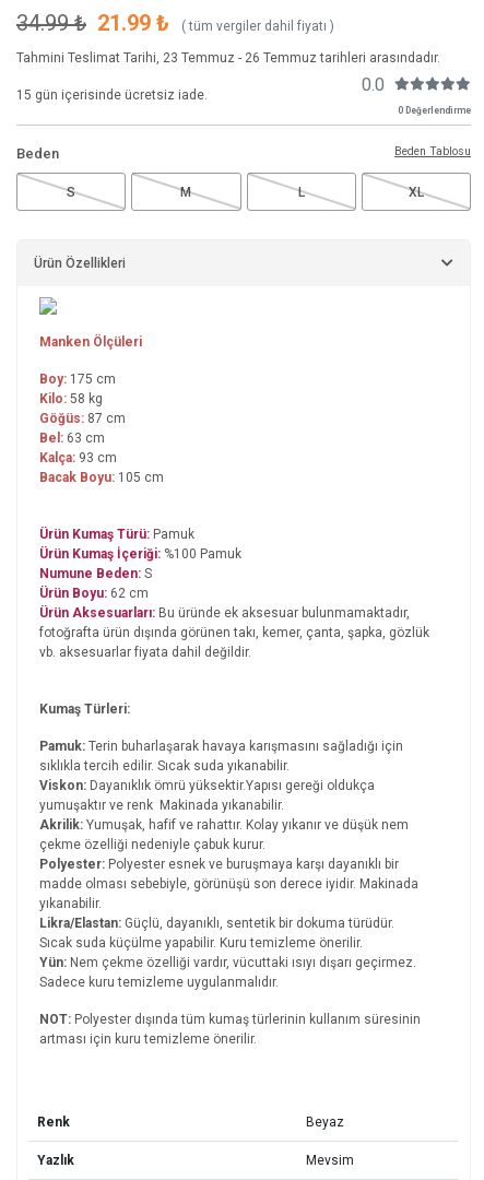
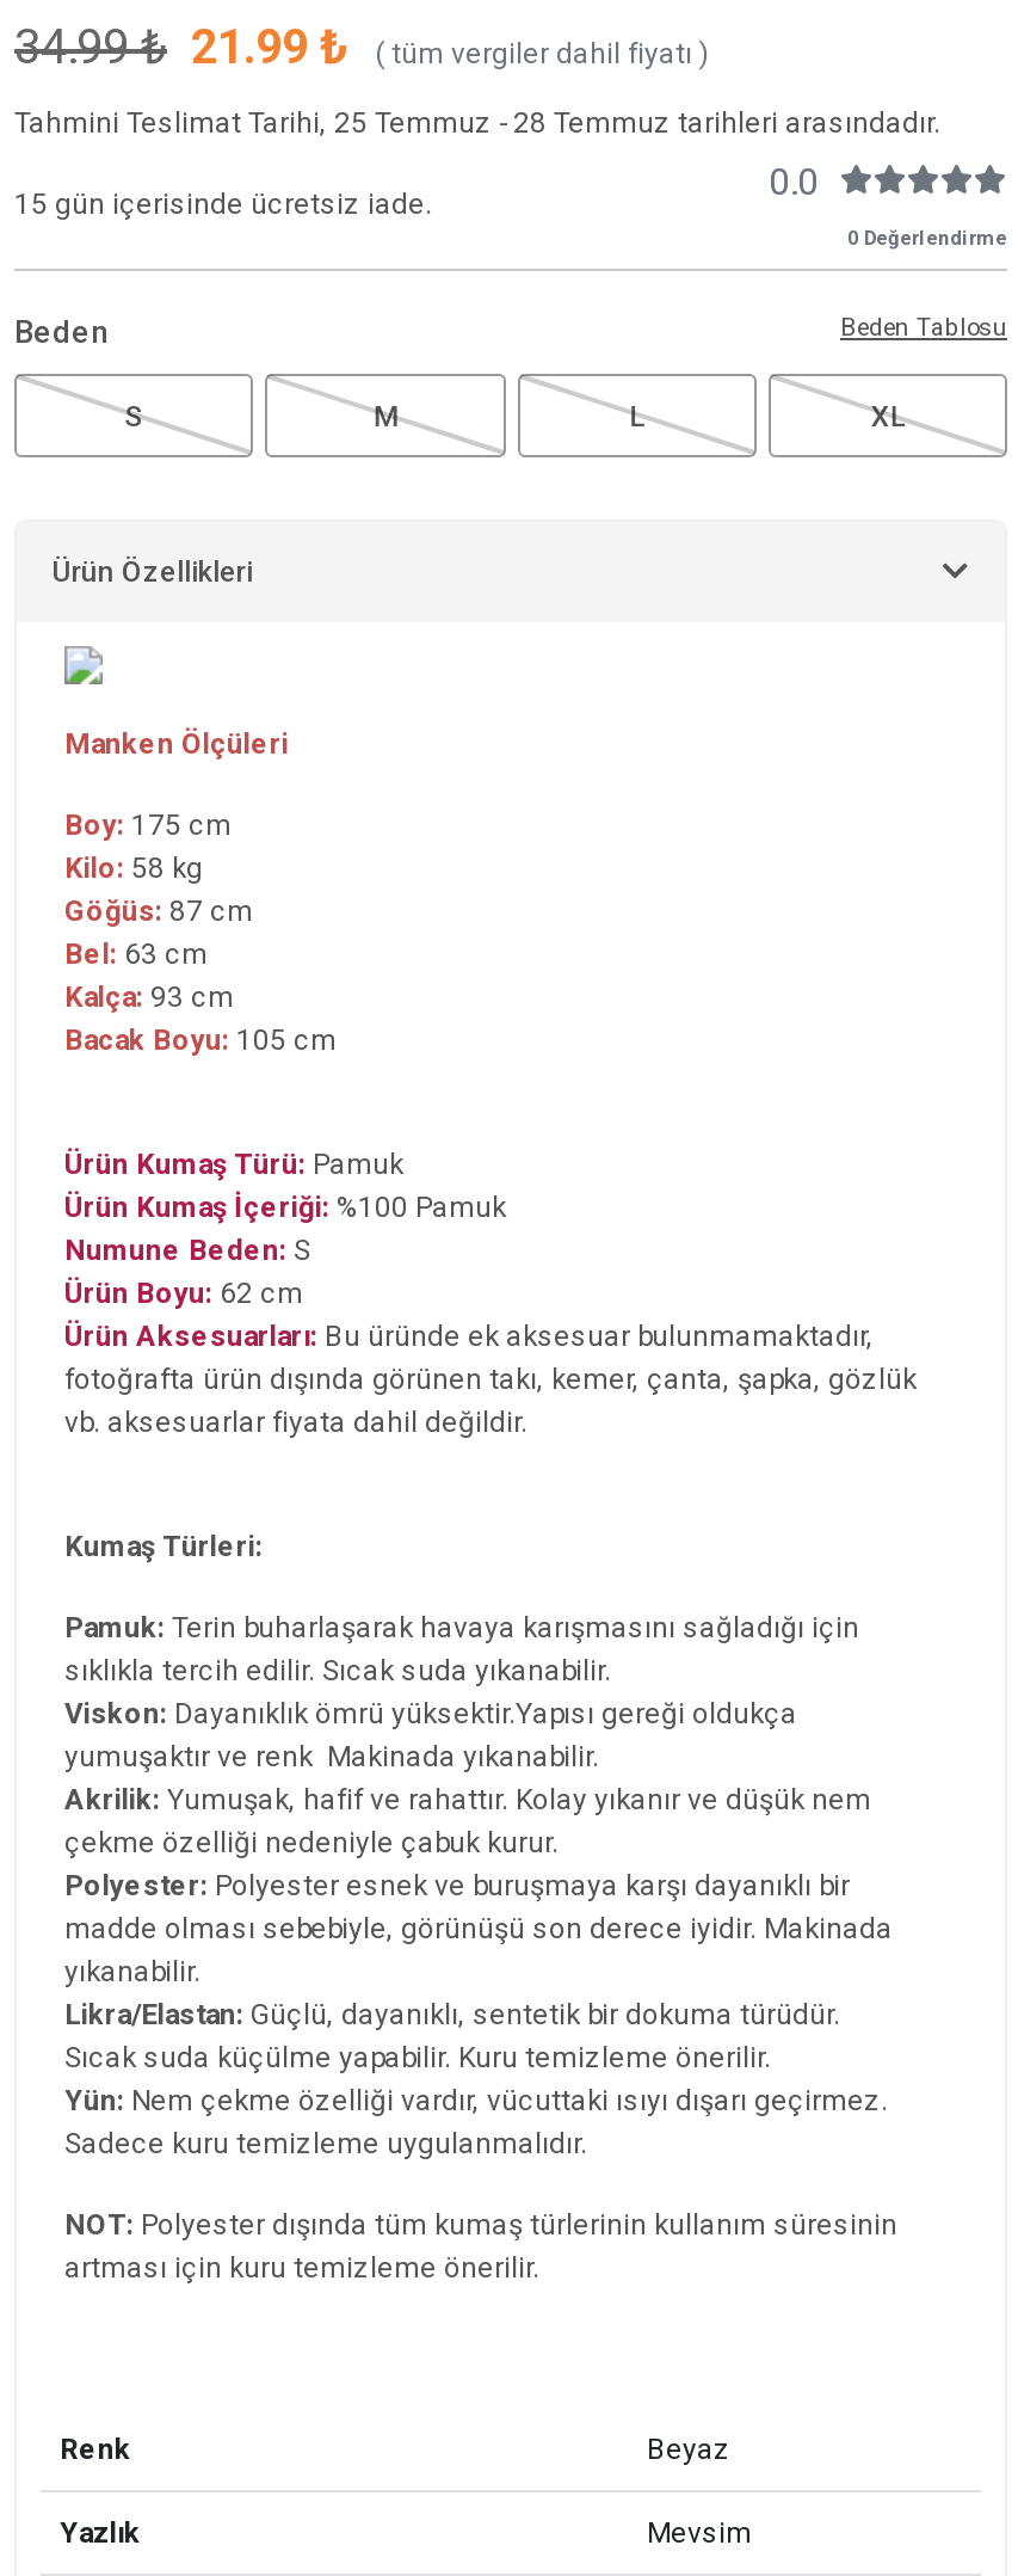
- Tahmini Teslimat Tarihi, 23 Temmuz - 26 Temmuz tarihleri arasındadır.
+ Tahmini Teslimat Tarihi, 25 Temmuz - 28 Temmuz tarihleri arasındadır.
